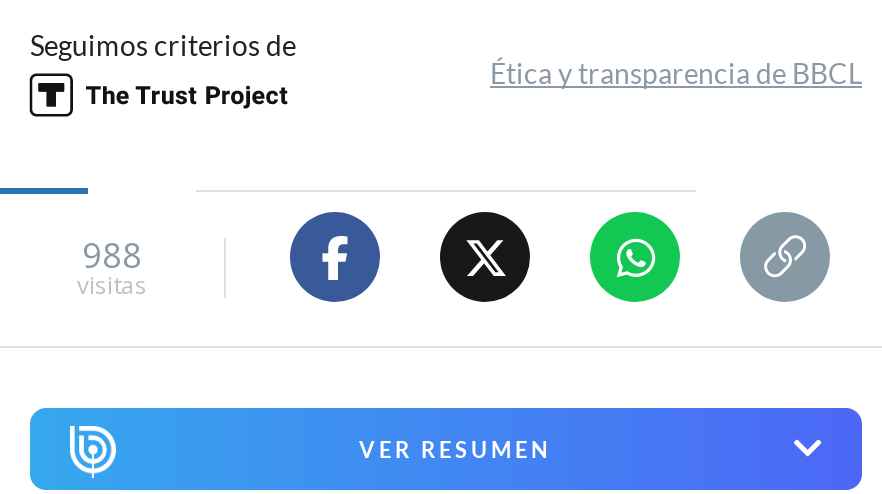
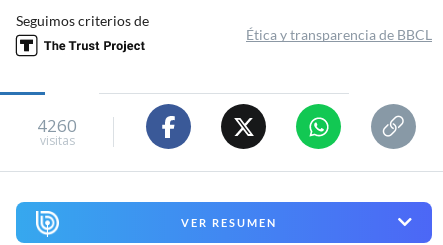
- 988
+ 4260
